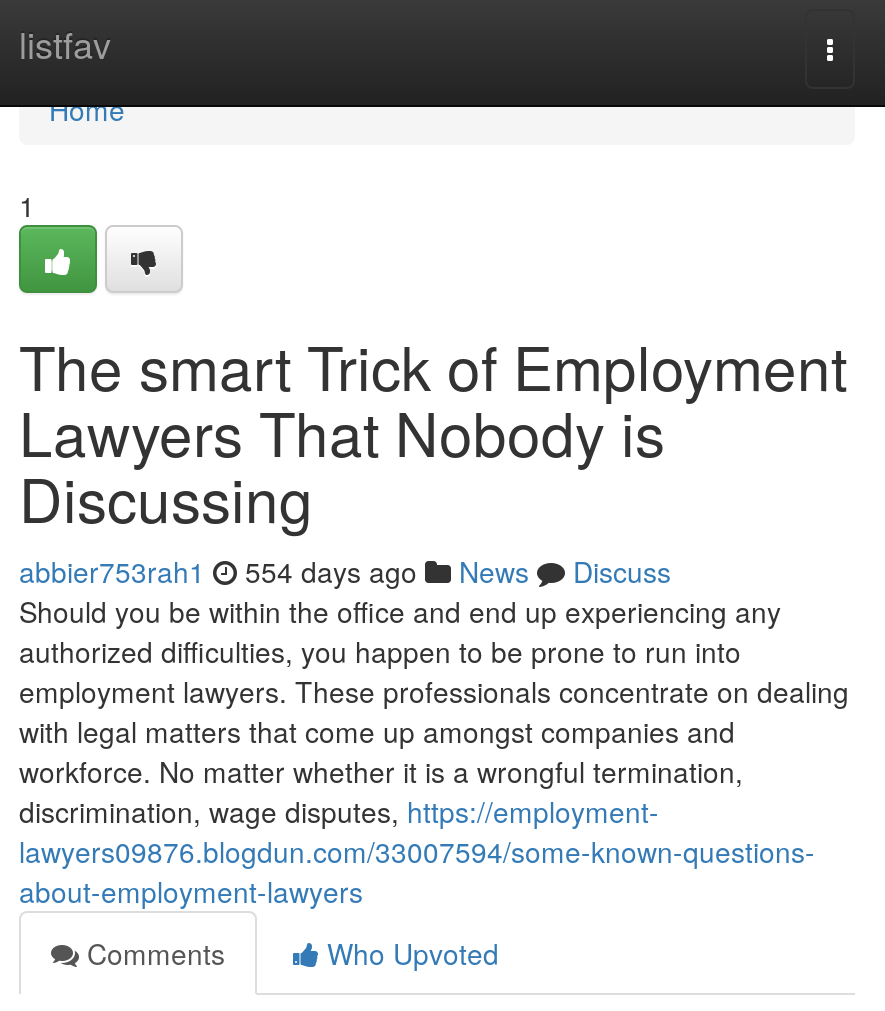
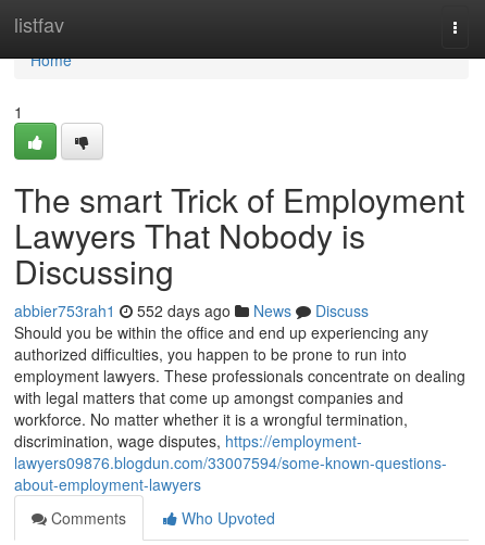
- abbier753rah1 554 days ago News Discuss
+ abbier753rah1 552 days ago News Discuss
